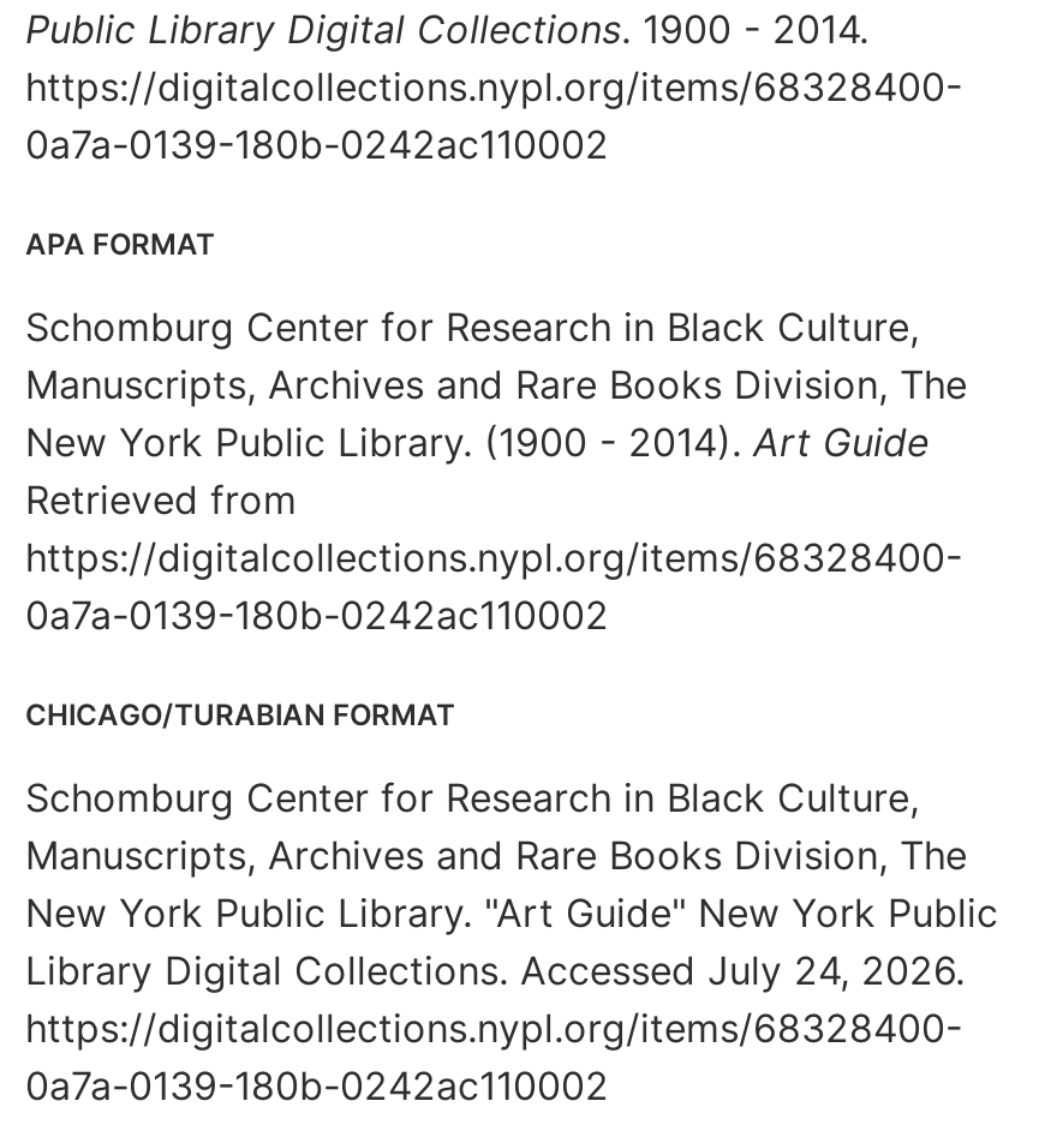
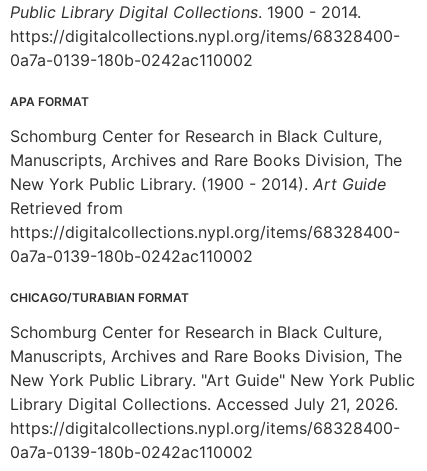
- Library Digital Collections. Accessed July 24, 2026.
+ Library Digital Collections. Accessed July 21, 2026.
